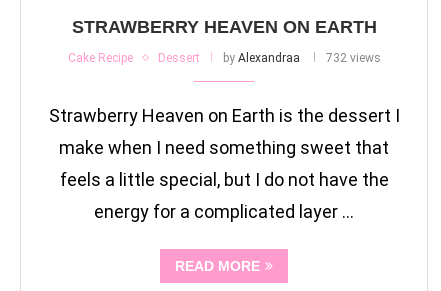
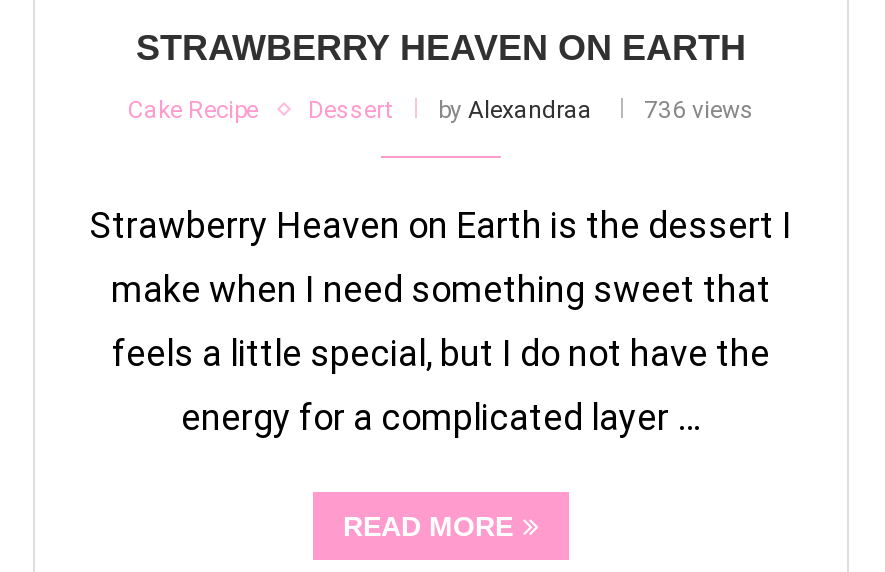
- Cake Recipe Dessert by Alexandraa 732 views
+ Cake Recipe Dessert by Alexandraa 736 views
